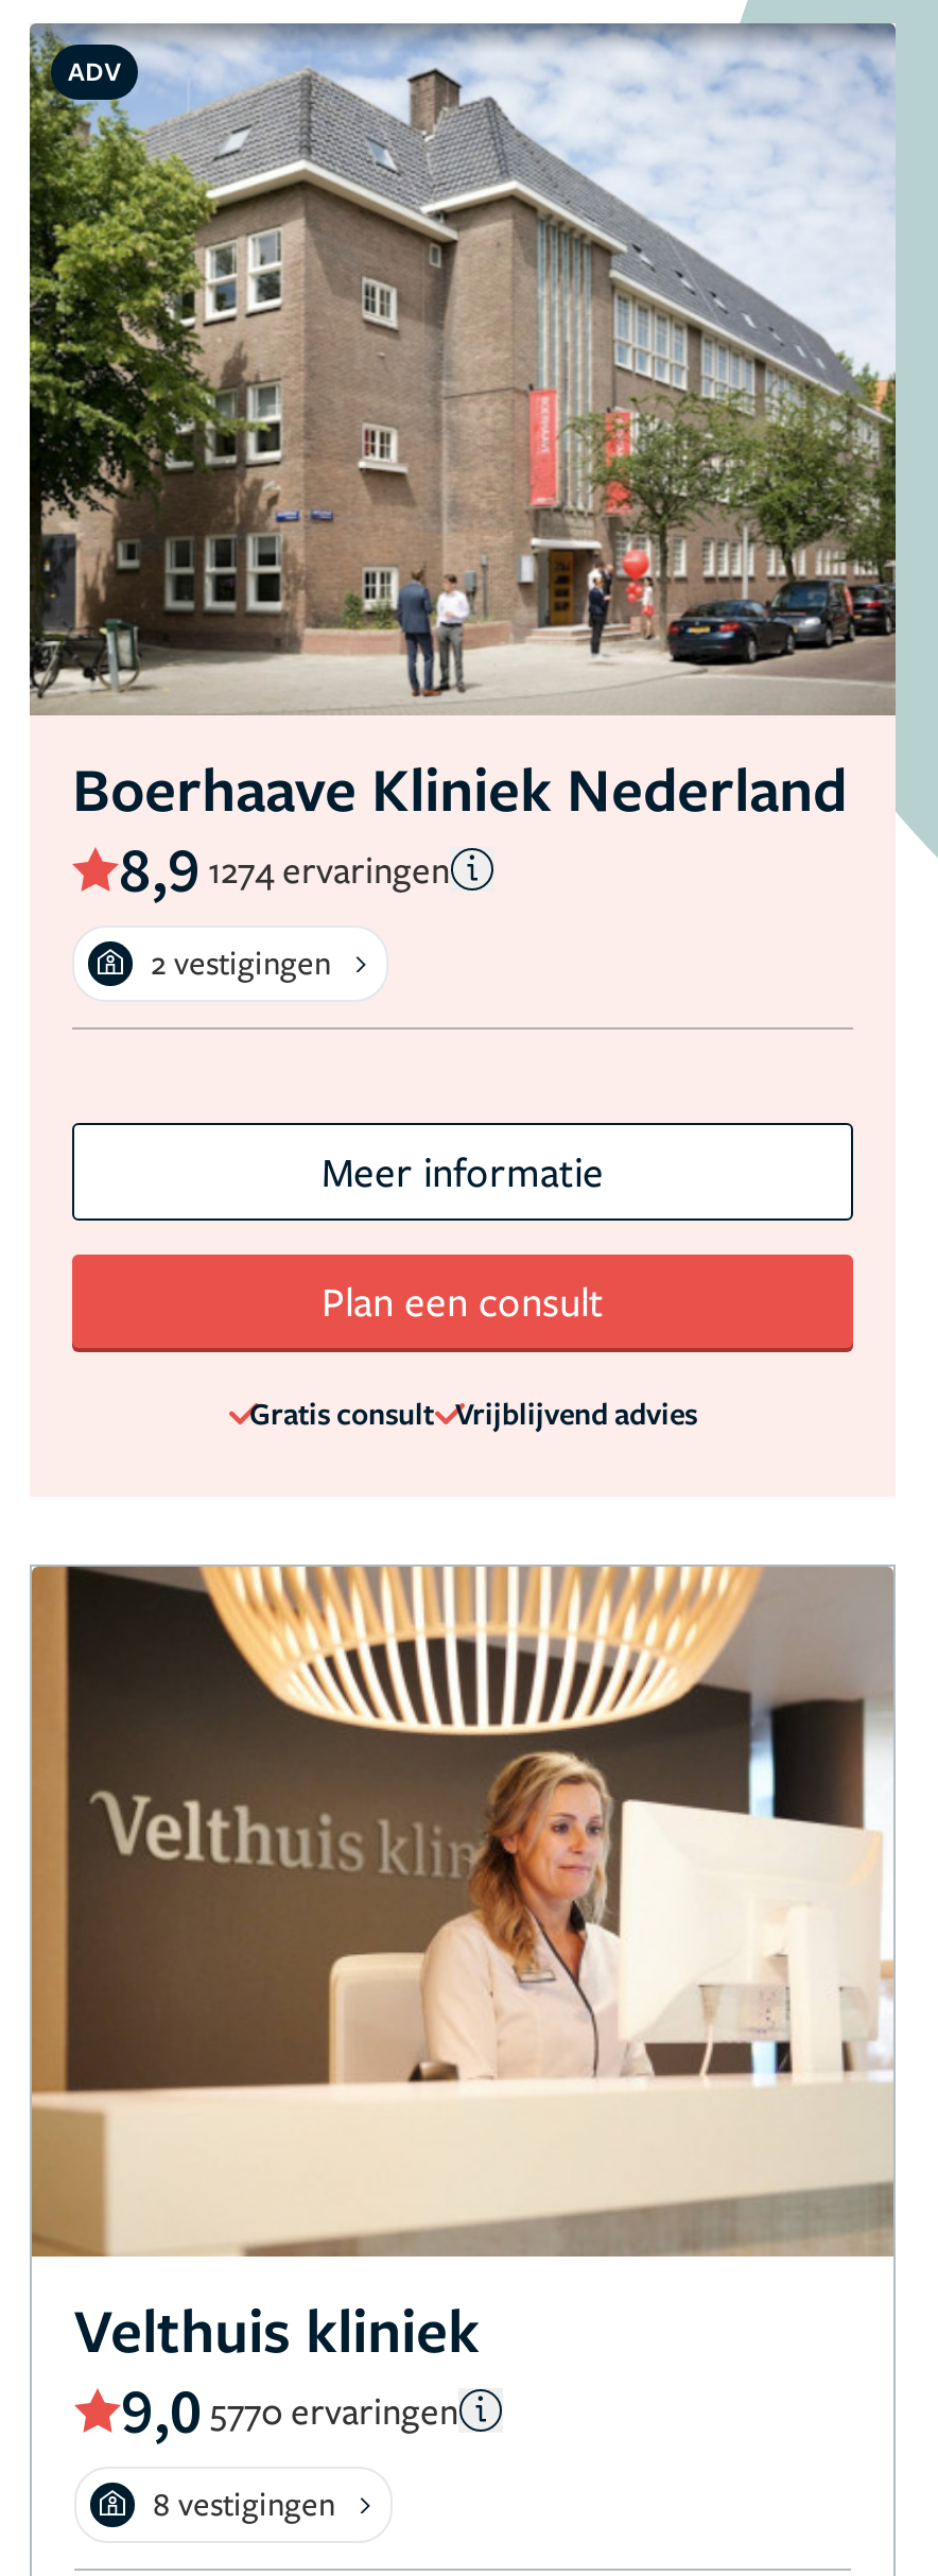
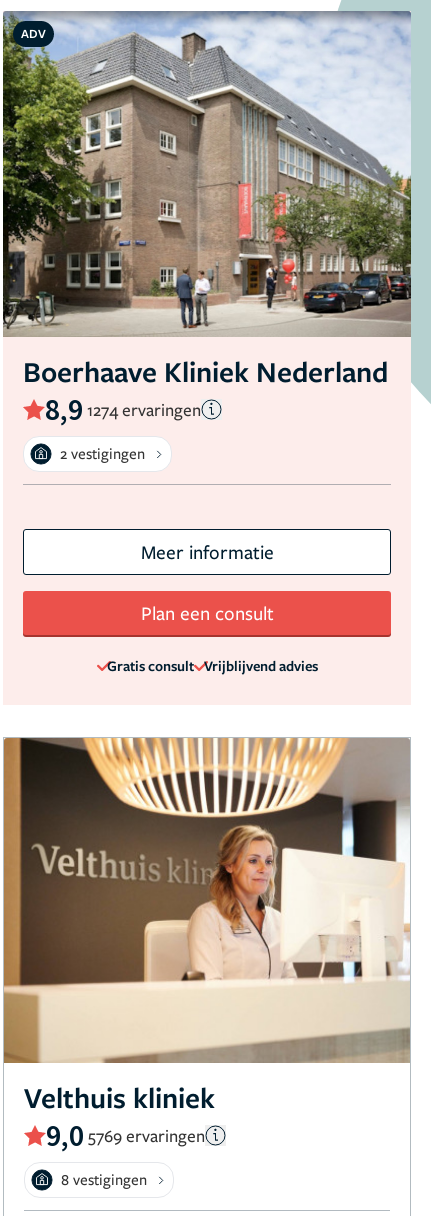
- 9,0 5770 ervaringen
+ 9,0 5769 ervaringen
